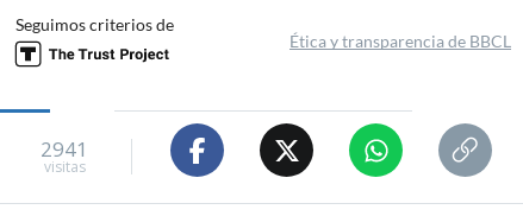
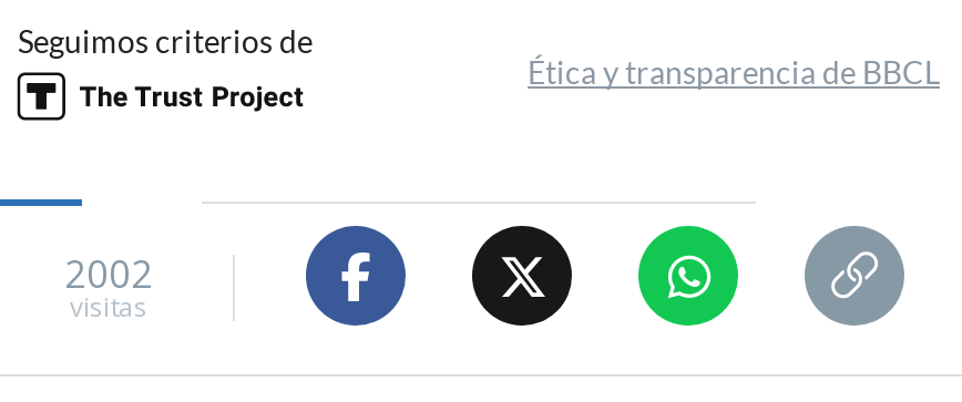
- 2941
+ 2002
